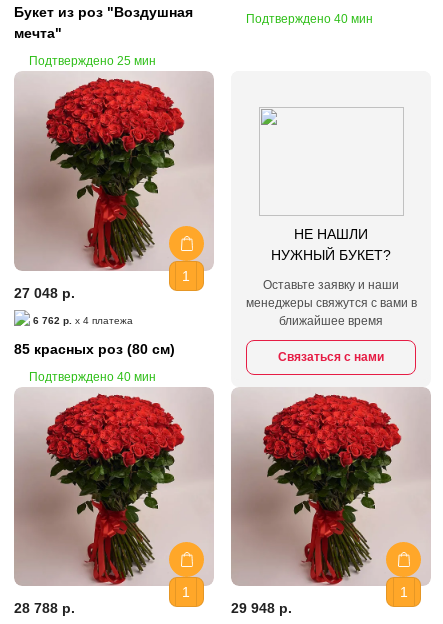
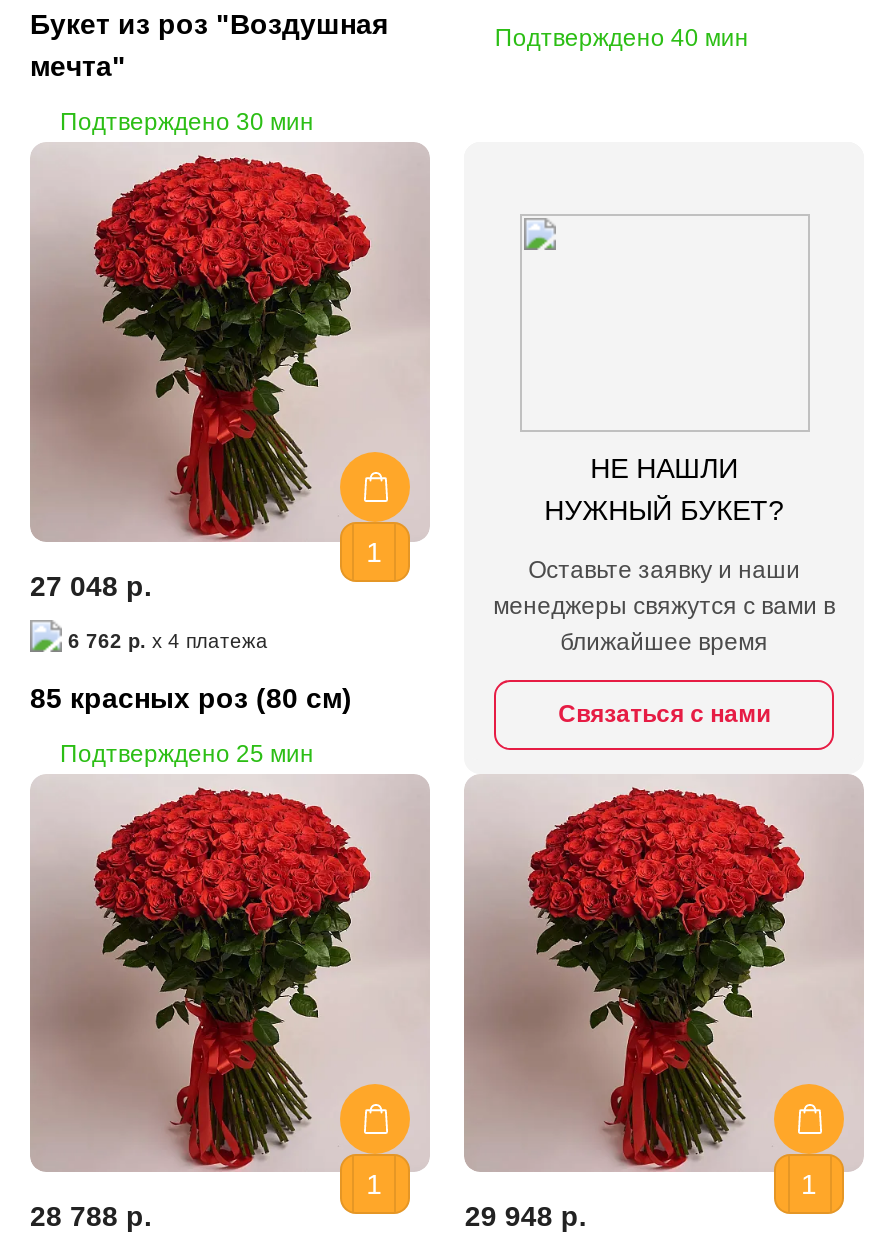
+ Подтверждено 30 мин

moved down: Подтверждено 25 мин

- Подтверждено 40 мин
